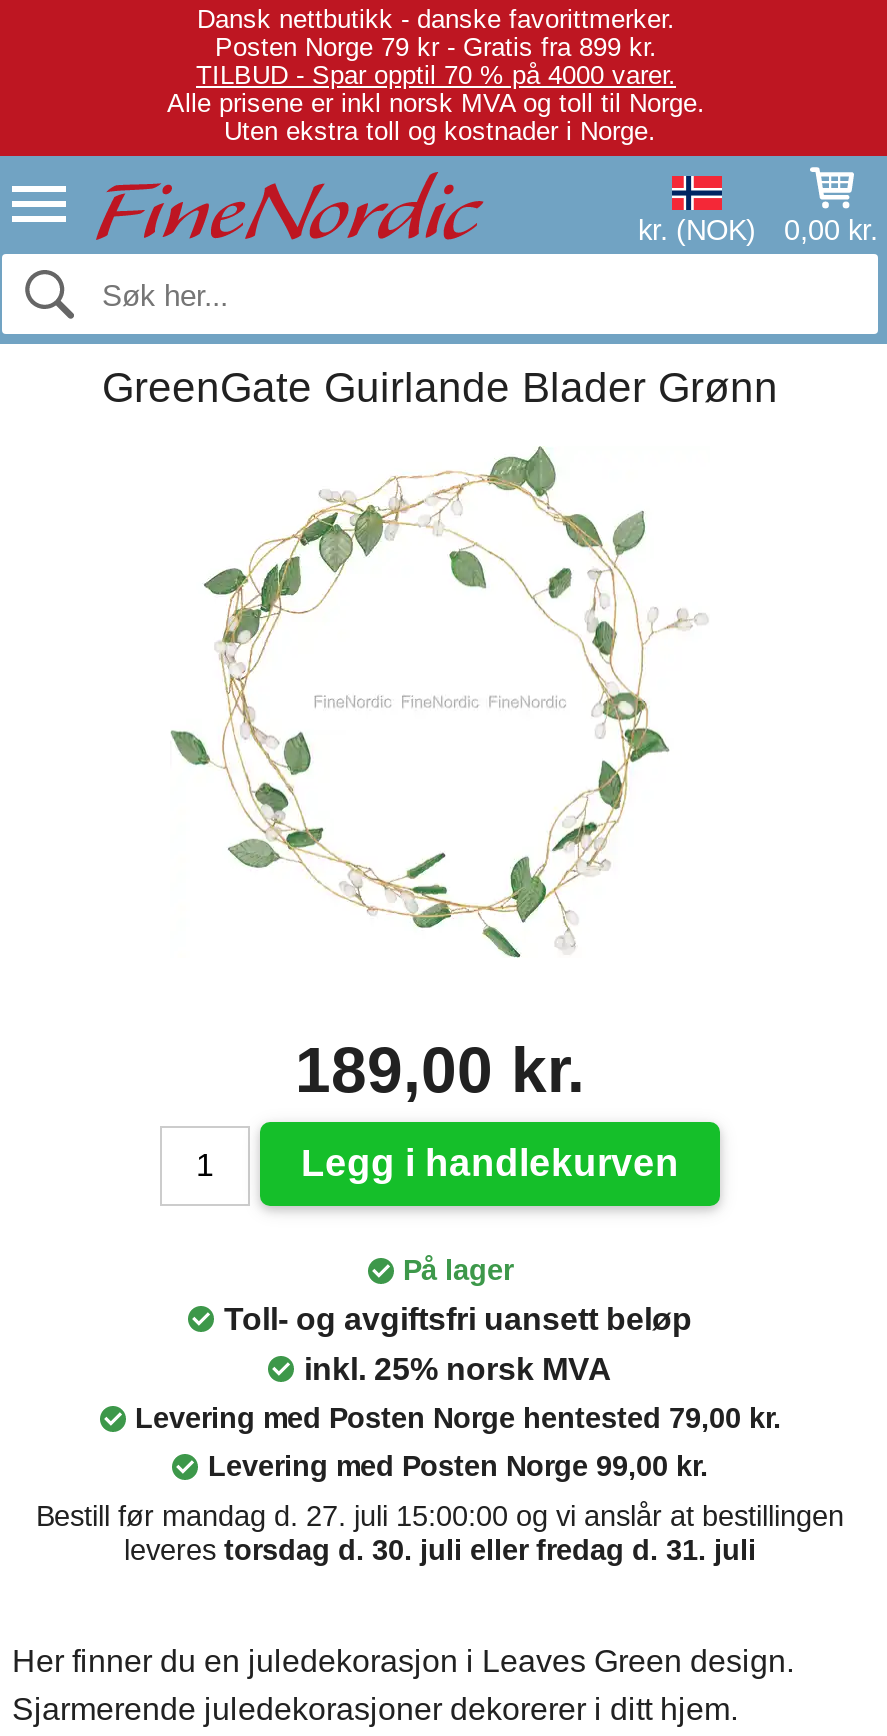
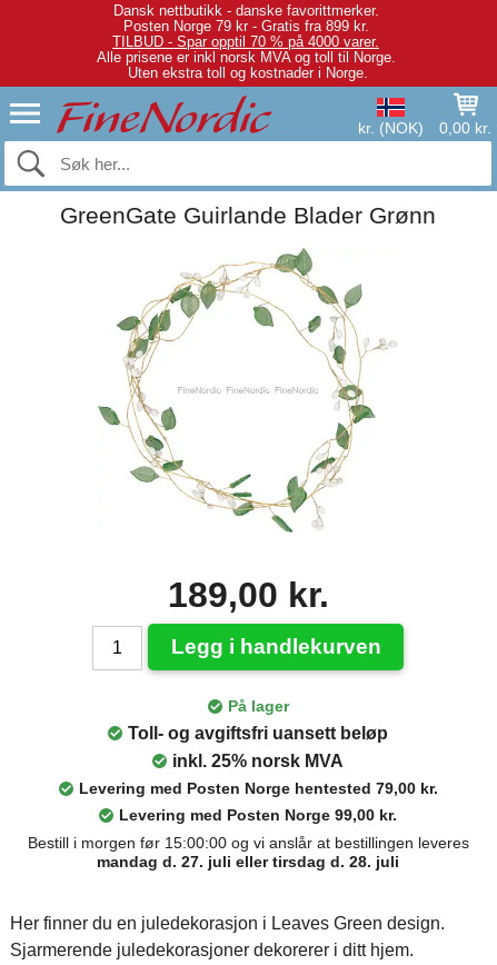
- Bestill før mandag d. 27. juli 15:00:00 og vi anslår at bestillingen
- leveres torsdag d. 30. juli eller fredag d. 31. juli
+ Bestill i morgen før 15:00:00 og vi anslår at bestillingen leveres
+ mandag d. 27. juli eller tirsdag d. 28. juli
